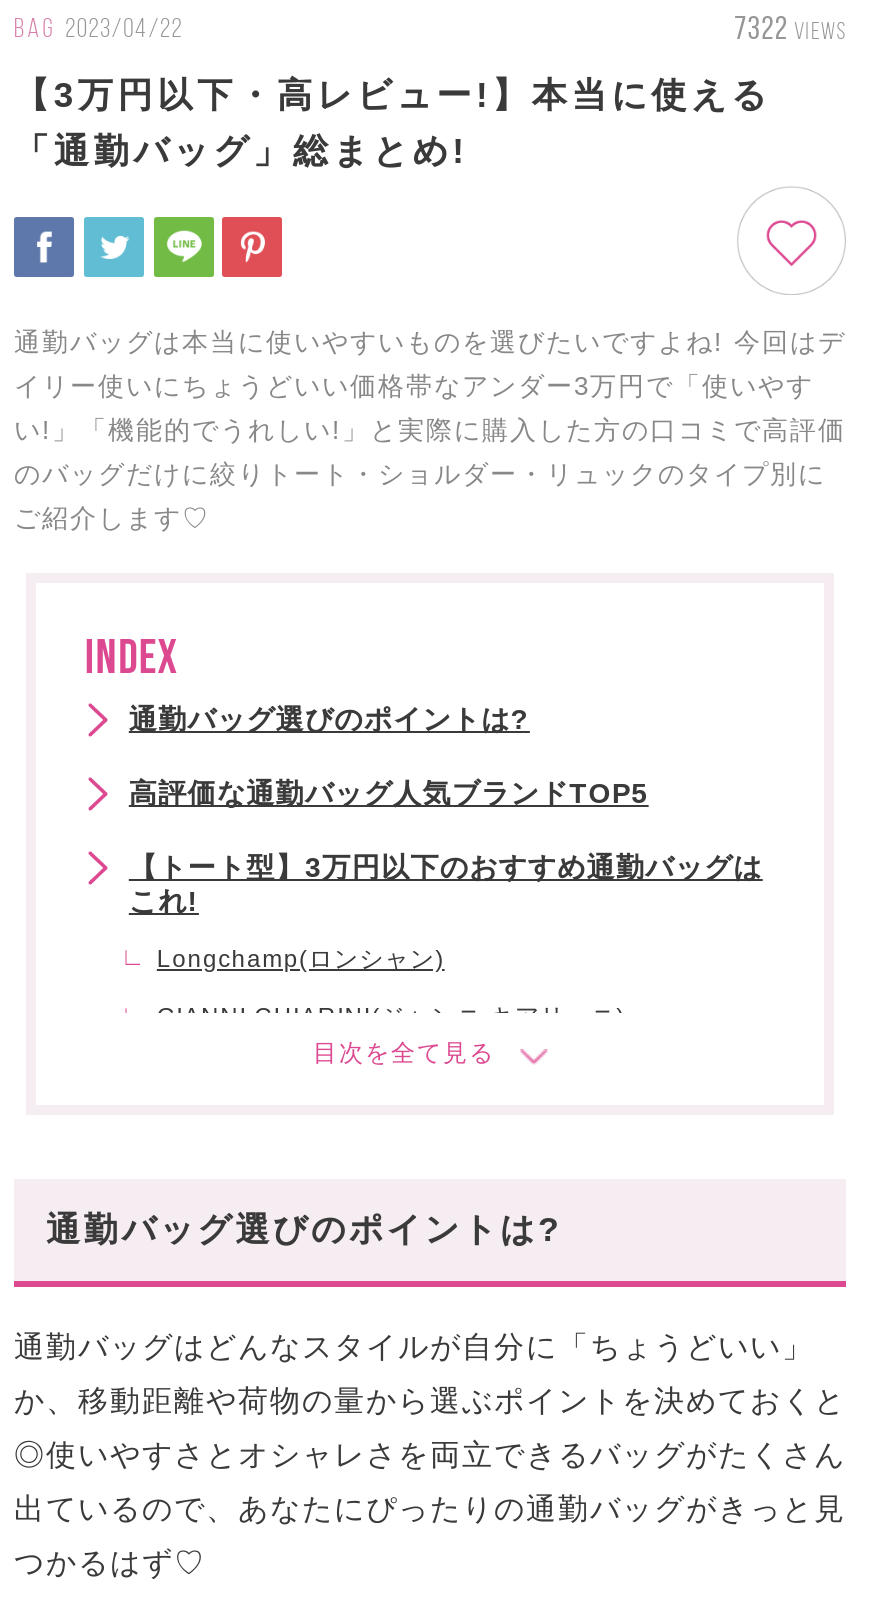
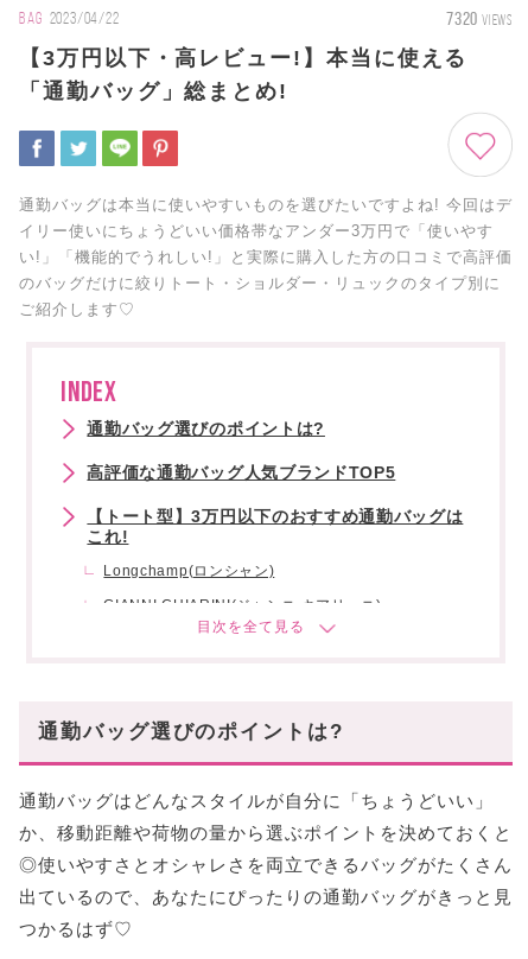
- 7322 VIEWS
+ 7320 VIEWS
